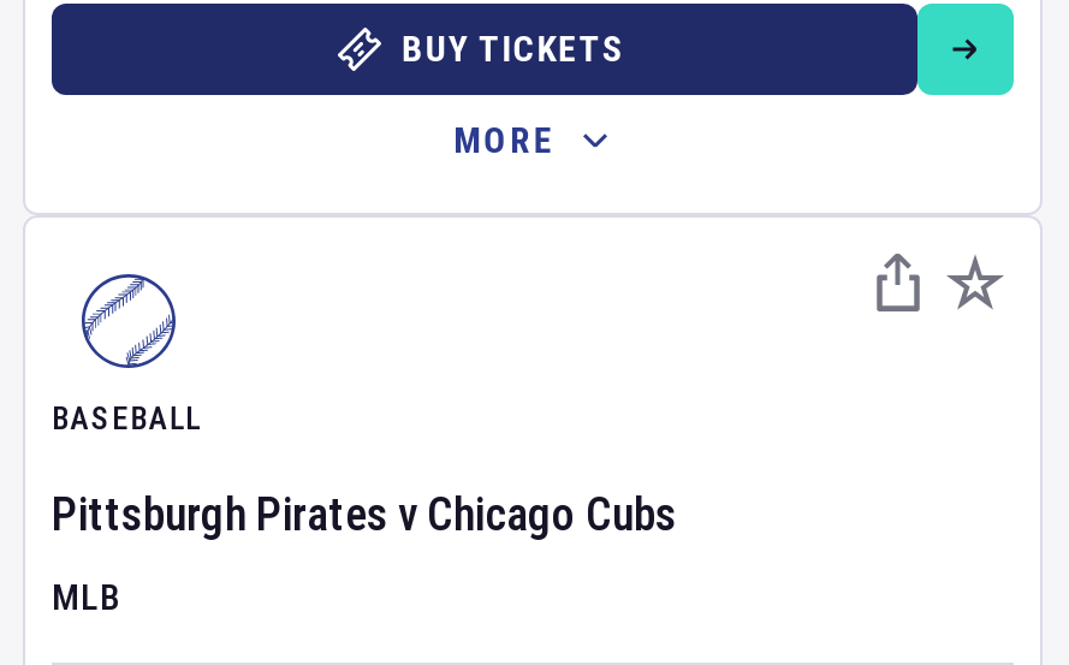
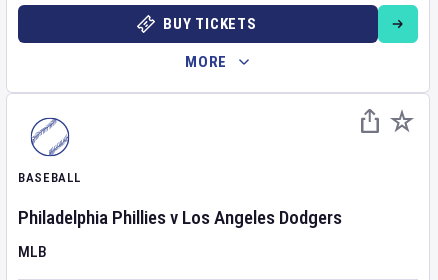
- Pittsburgh Pirates v Chicago Cubs
+ Philadelphia Phillies v Los Angeles Dodgers
